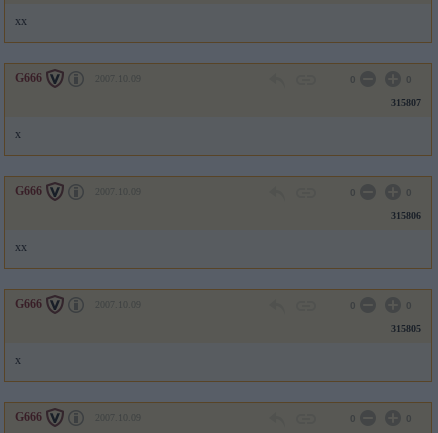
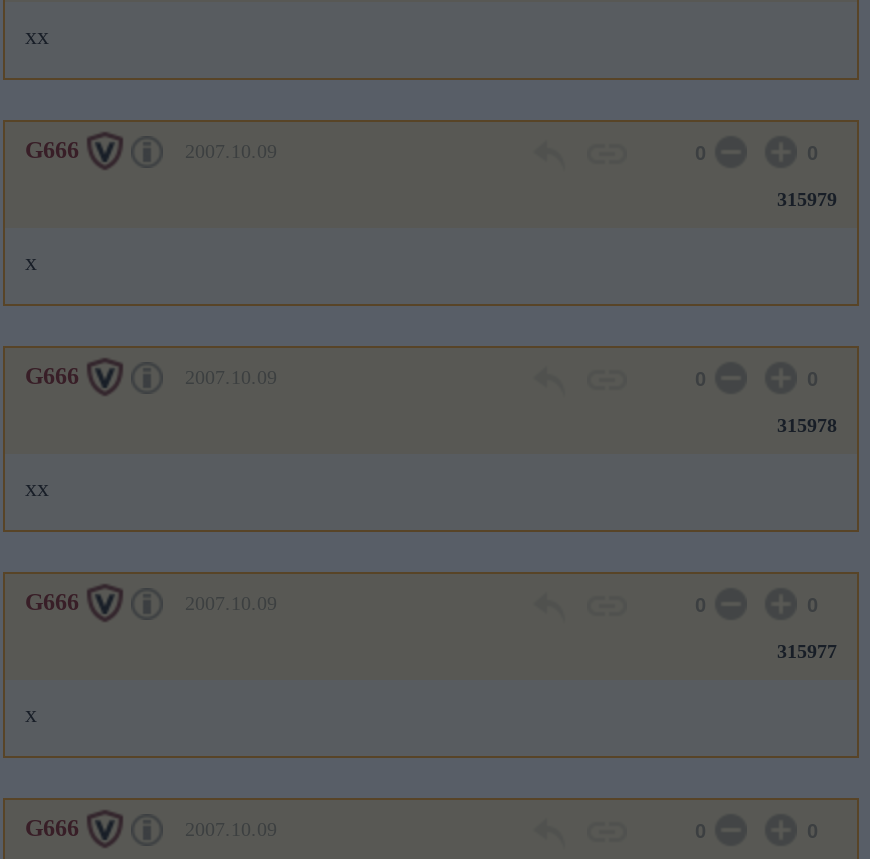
- 315807
+ 315979

- 315806
+ 315978

- 315805
+ 315977
